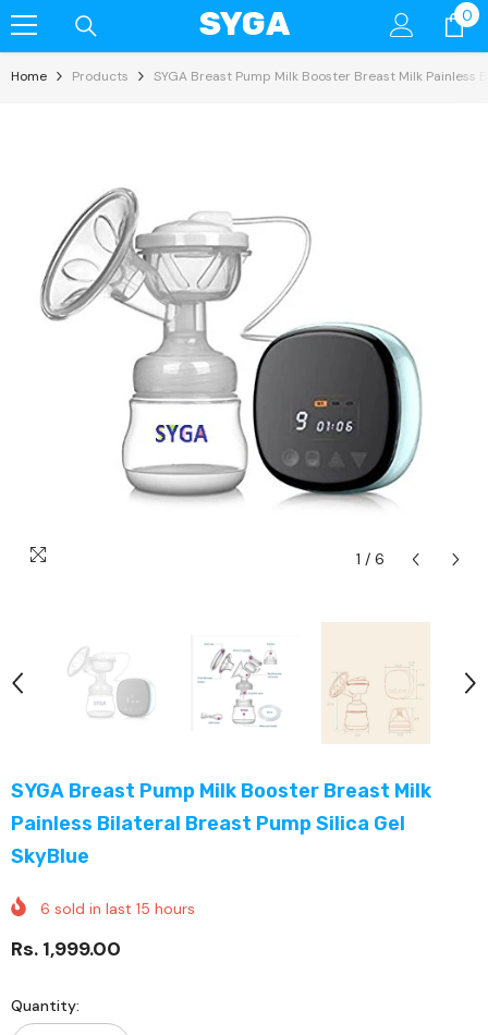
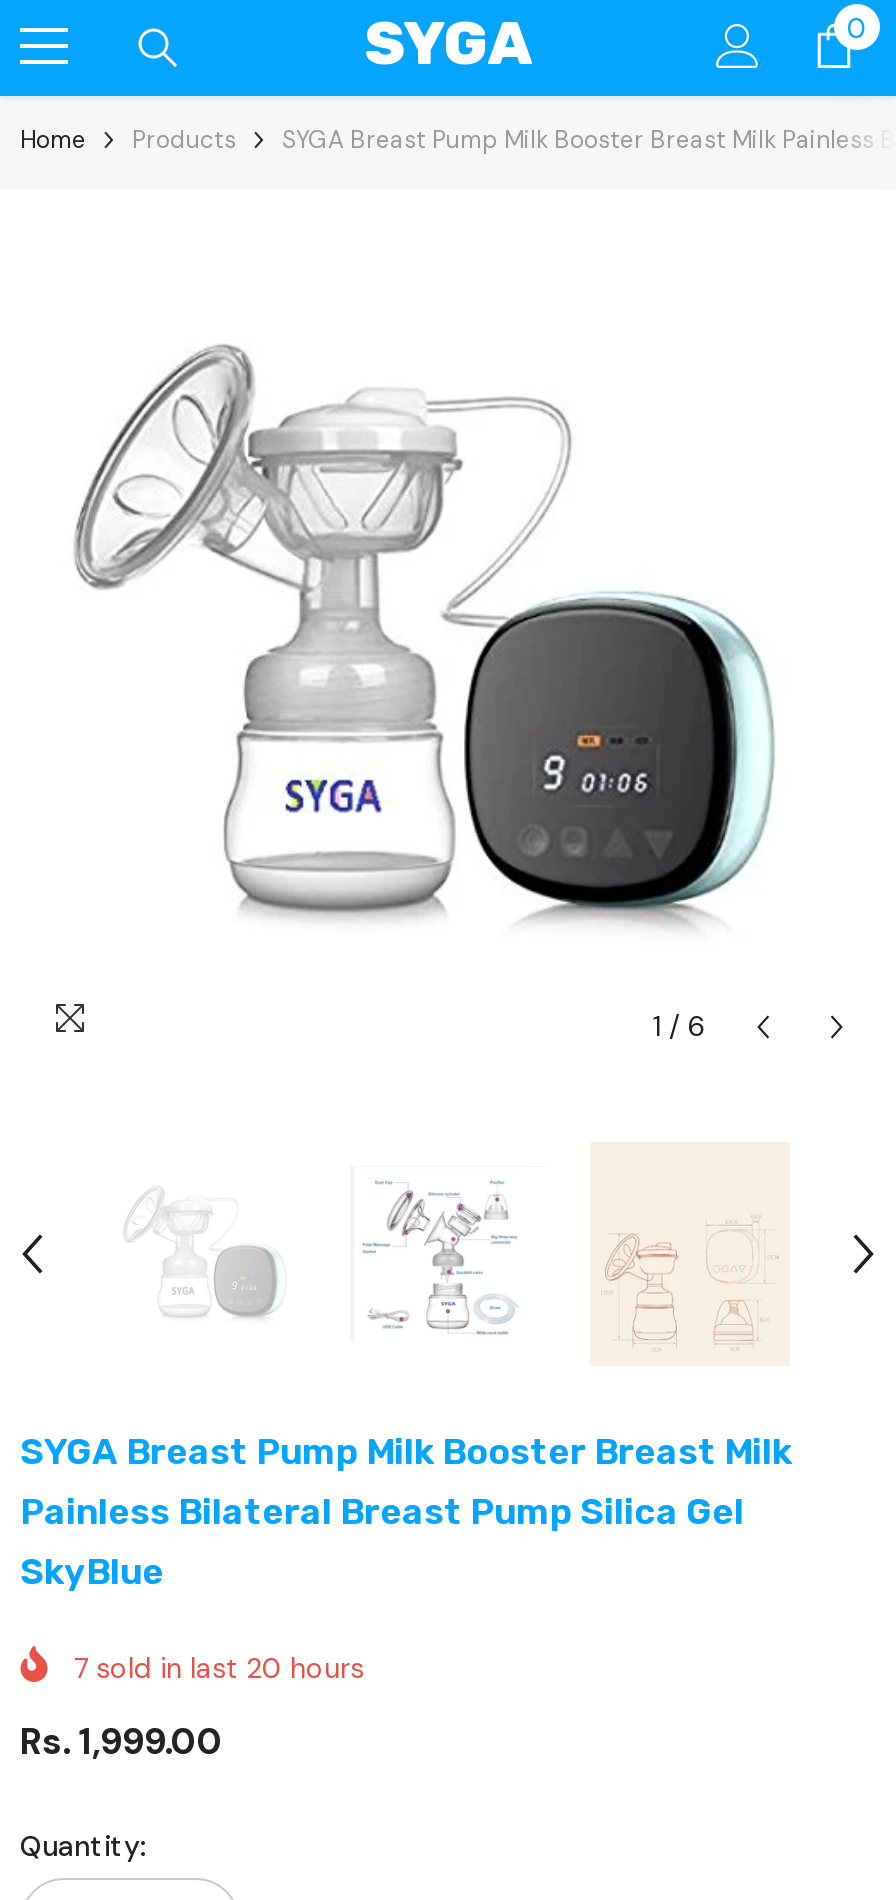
- 6 sold in last 15 hours
+ 7 sold in last 20 hours
